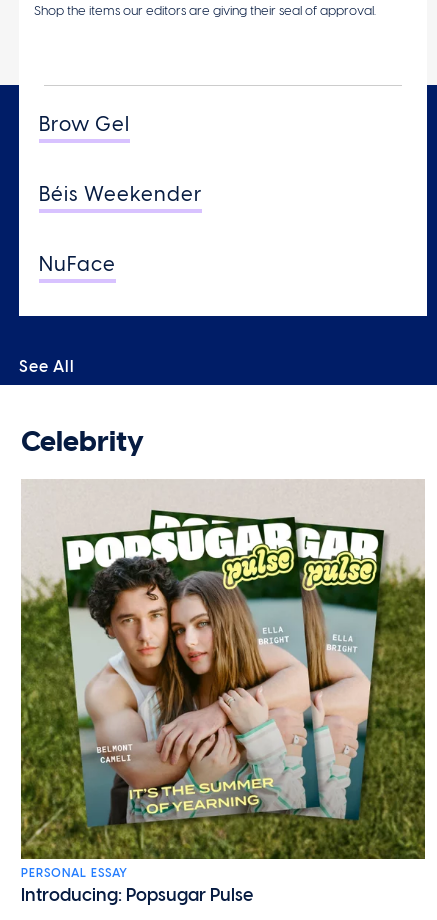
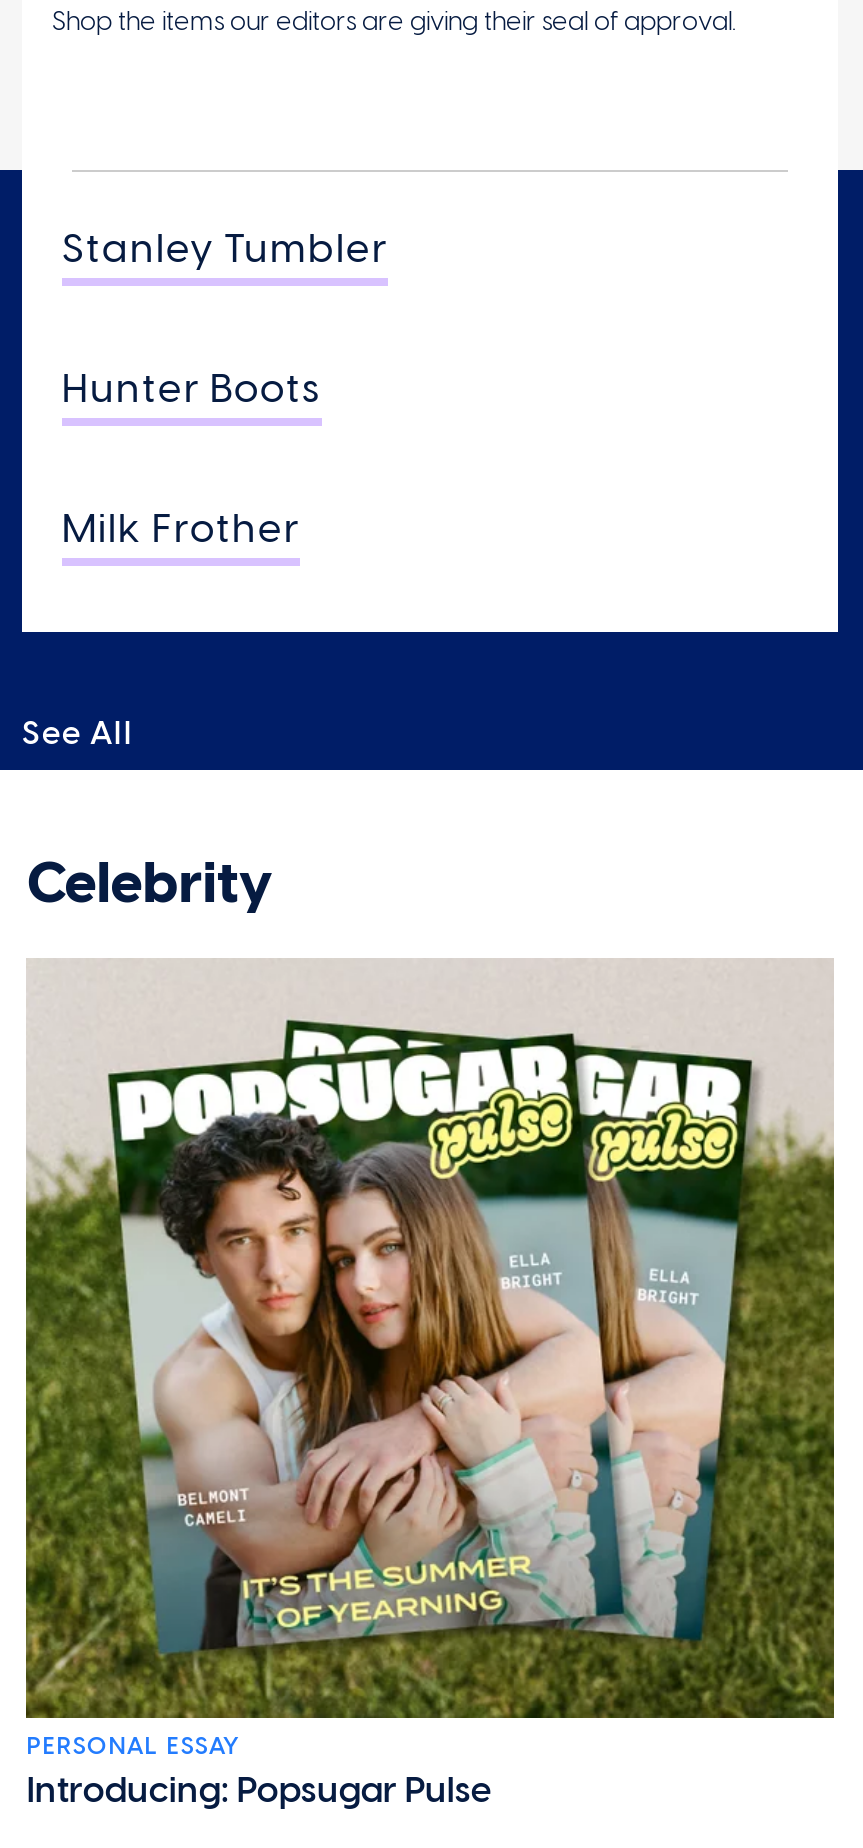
- Brow Gel
+ Stanley Tumbler

- Béis Weekender
+ Hunter Boots

- NuFace
+ Milk Frother
